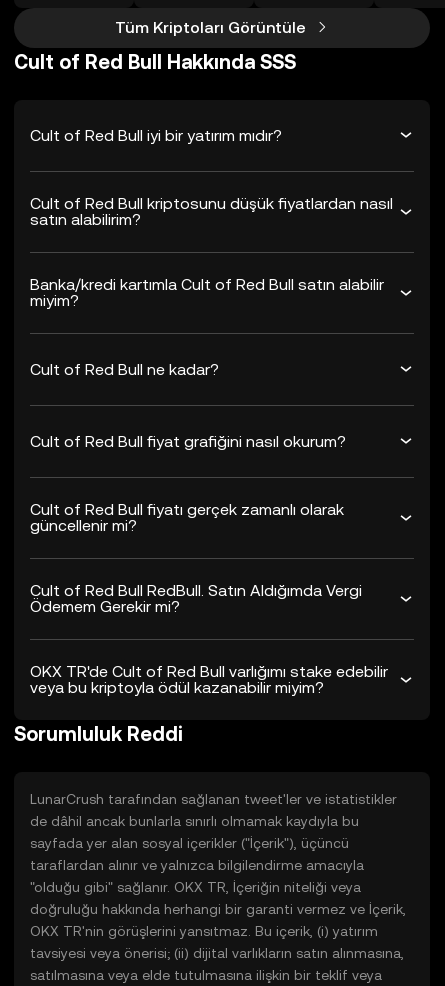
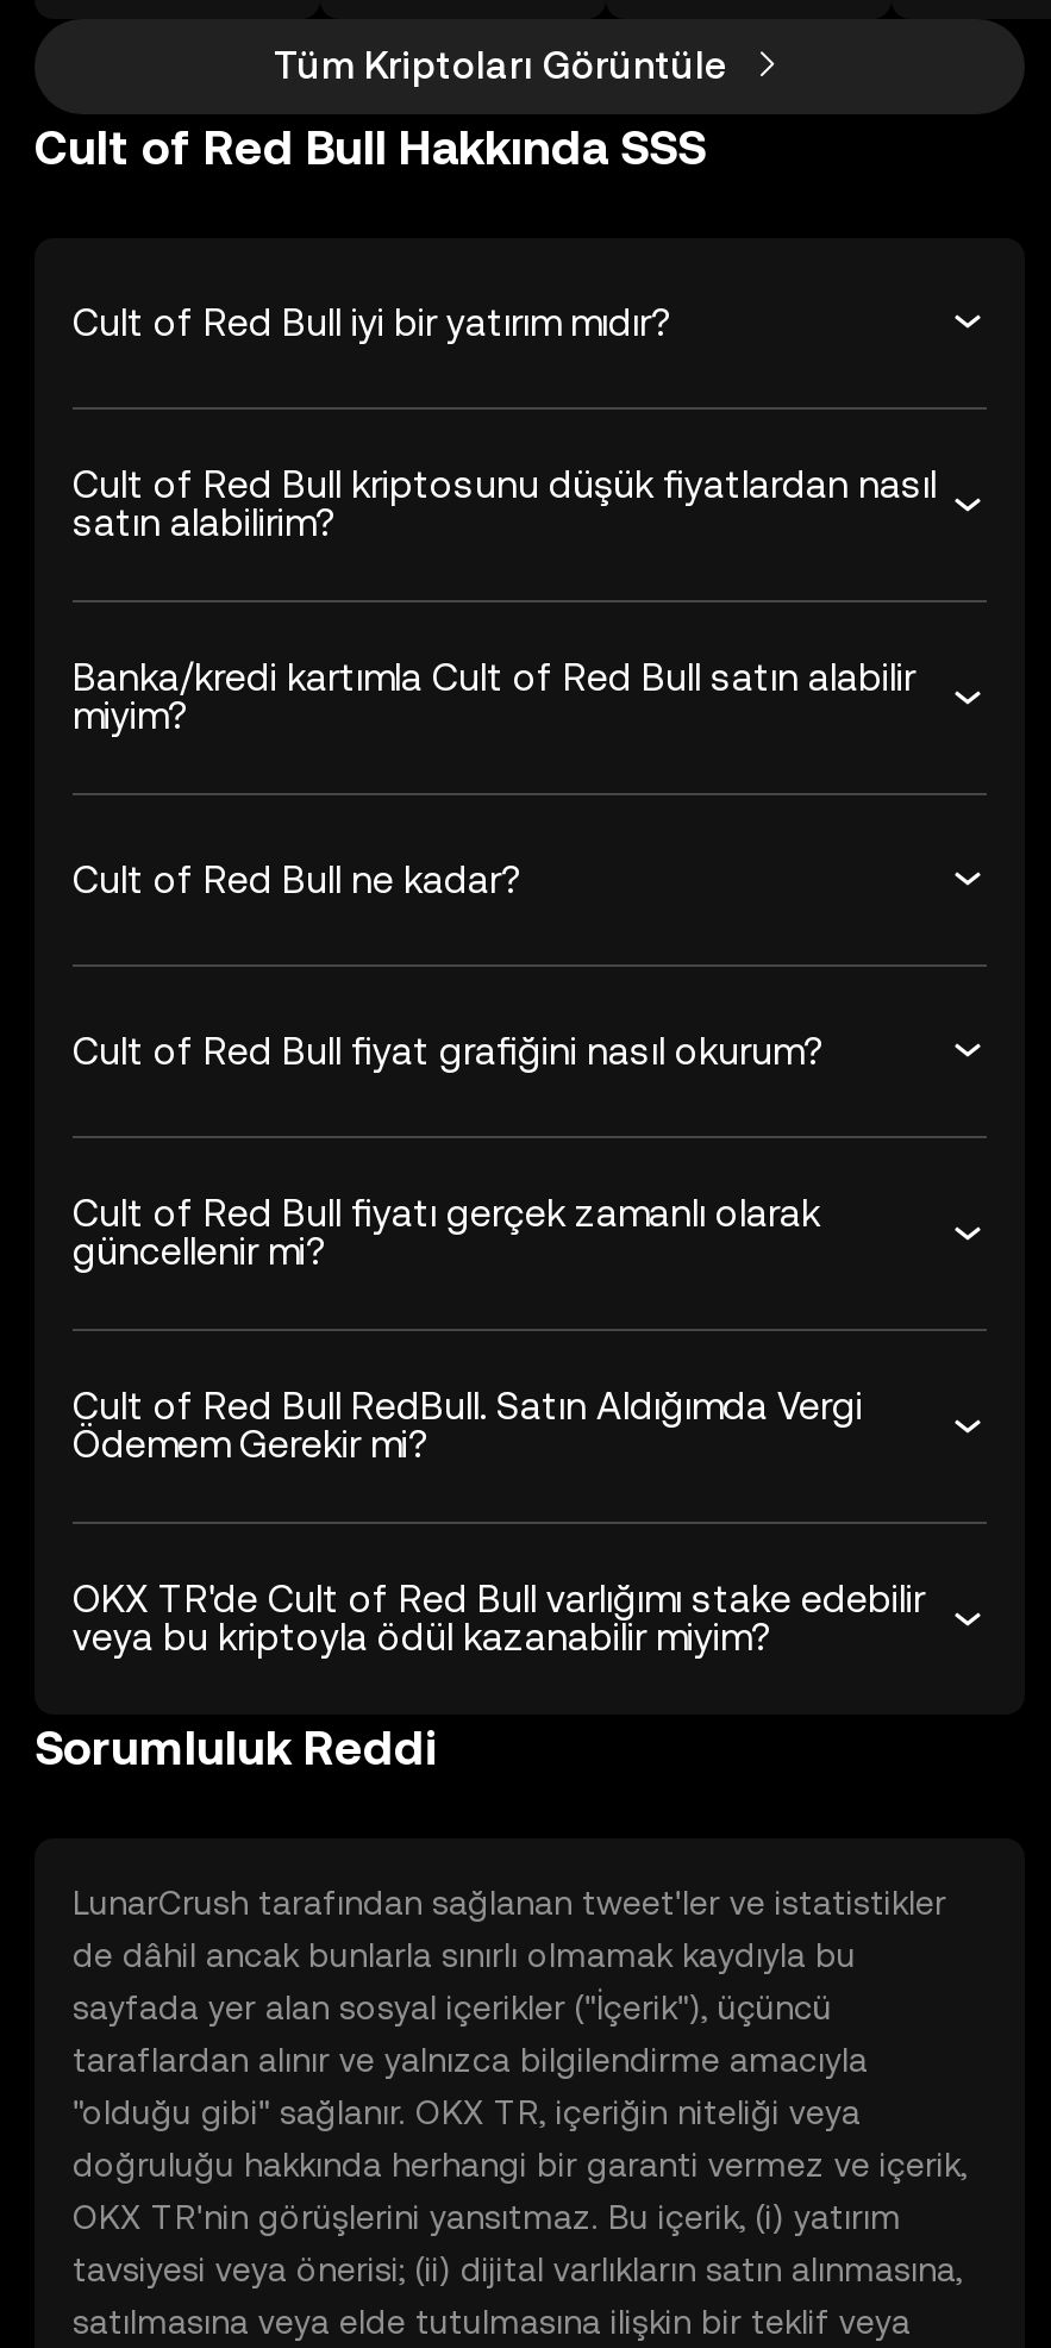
- "olduğu gibi" sağlanır. OKX TR, İçeriğin niteliği veya
+ "olduğu gibi" sağlanır. OKX TR, içeriğin niteliği veya

- doğruluğu hakkında herhangi bir garanti vermez ve İçerik,
+ doğruluğu hakkında herhangi bir garanti vermez ve içerik,
